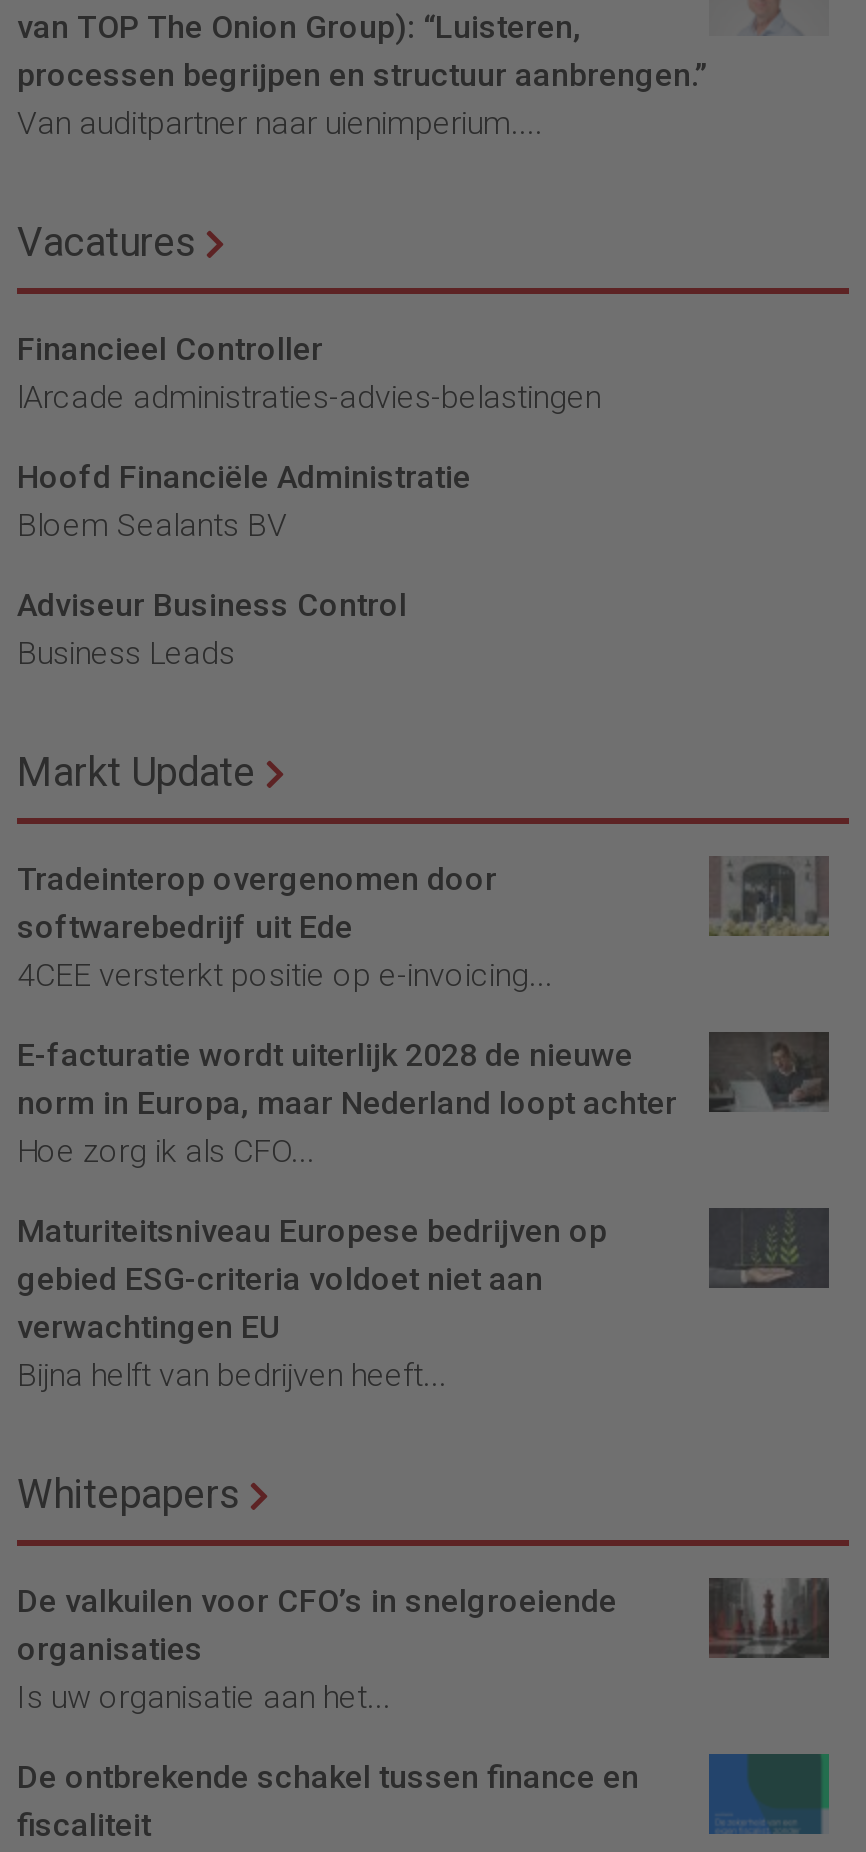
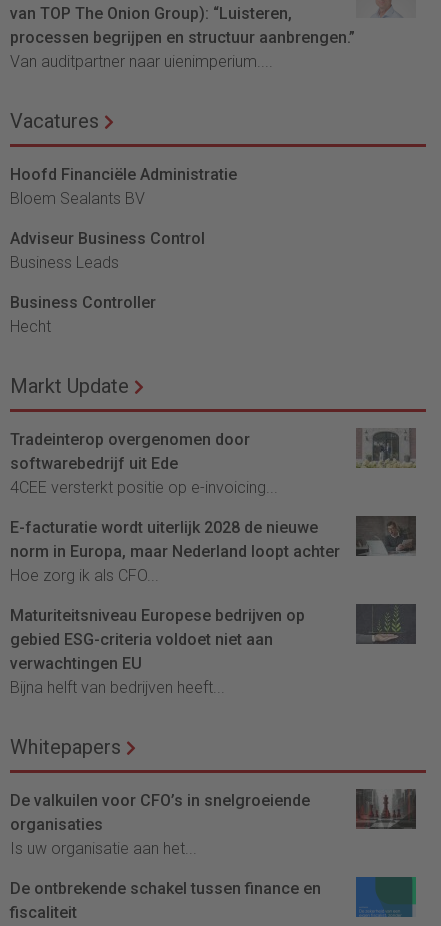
- Financieel Controller
- lArcade administraties-advies-belastingen

moved up: Hoofd Financiële Administratie | Bloem Sealants BV | Adviseur Business Control | Business Leads

+ Business Controller
+ Hecht
